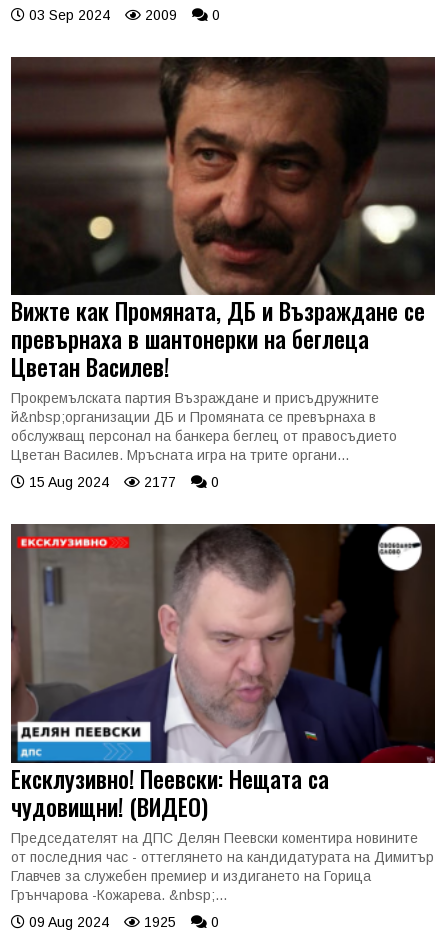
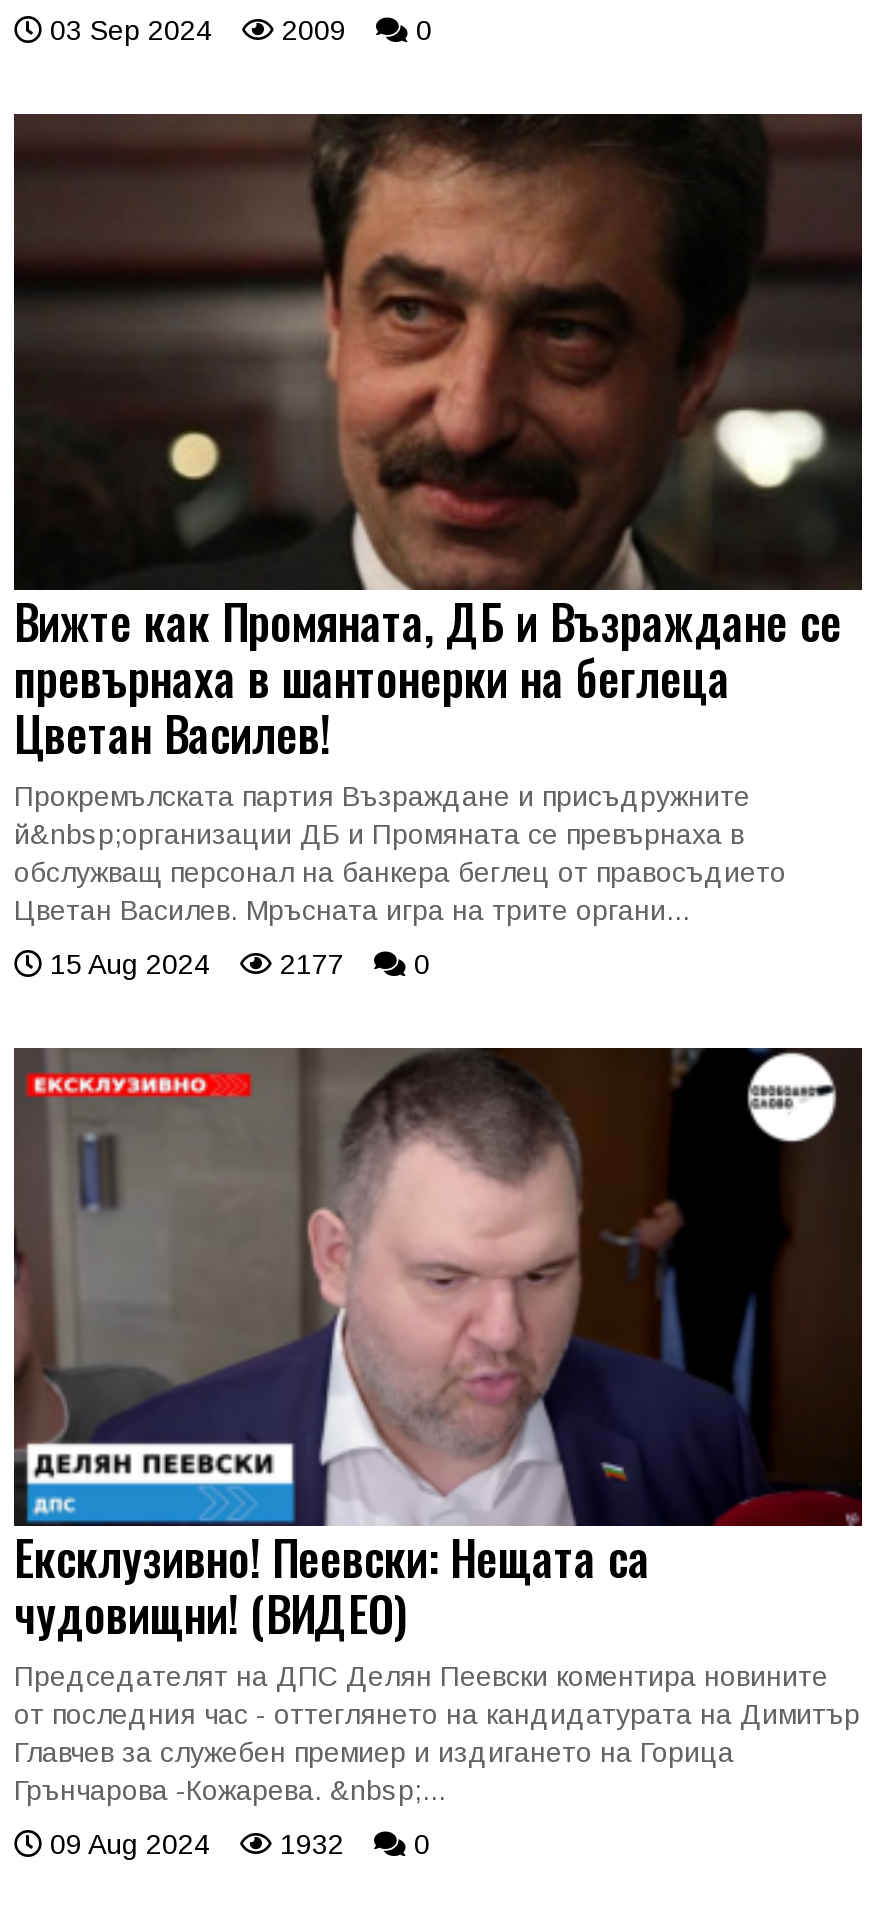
- 09 Aug 2024 1925 0
+ 09 Aug 2024 1932 0
